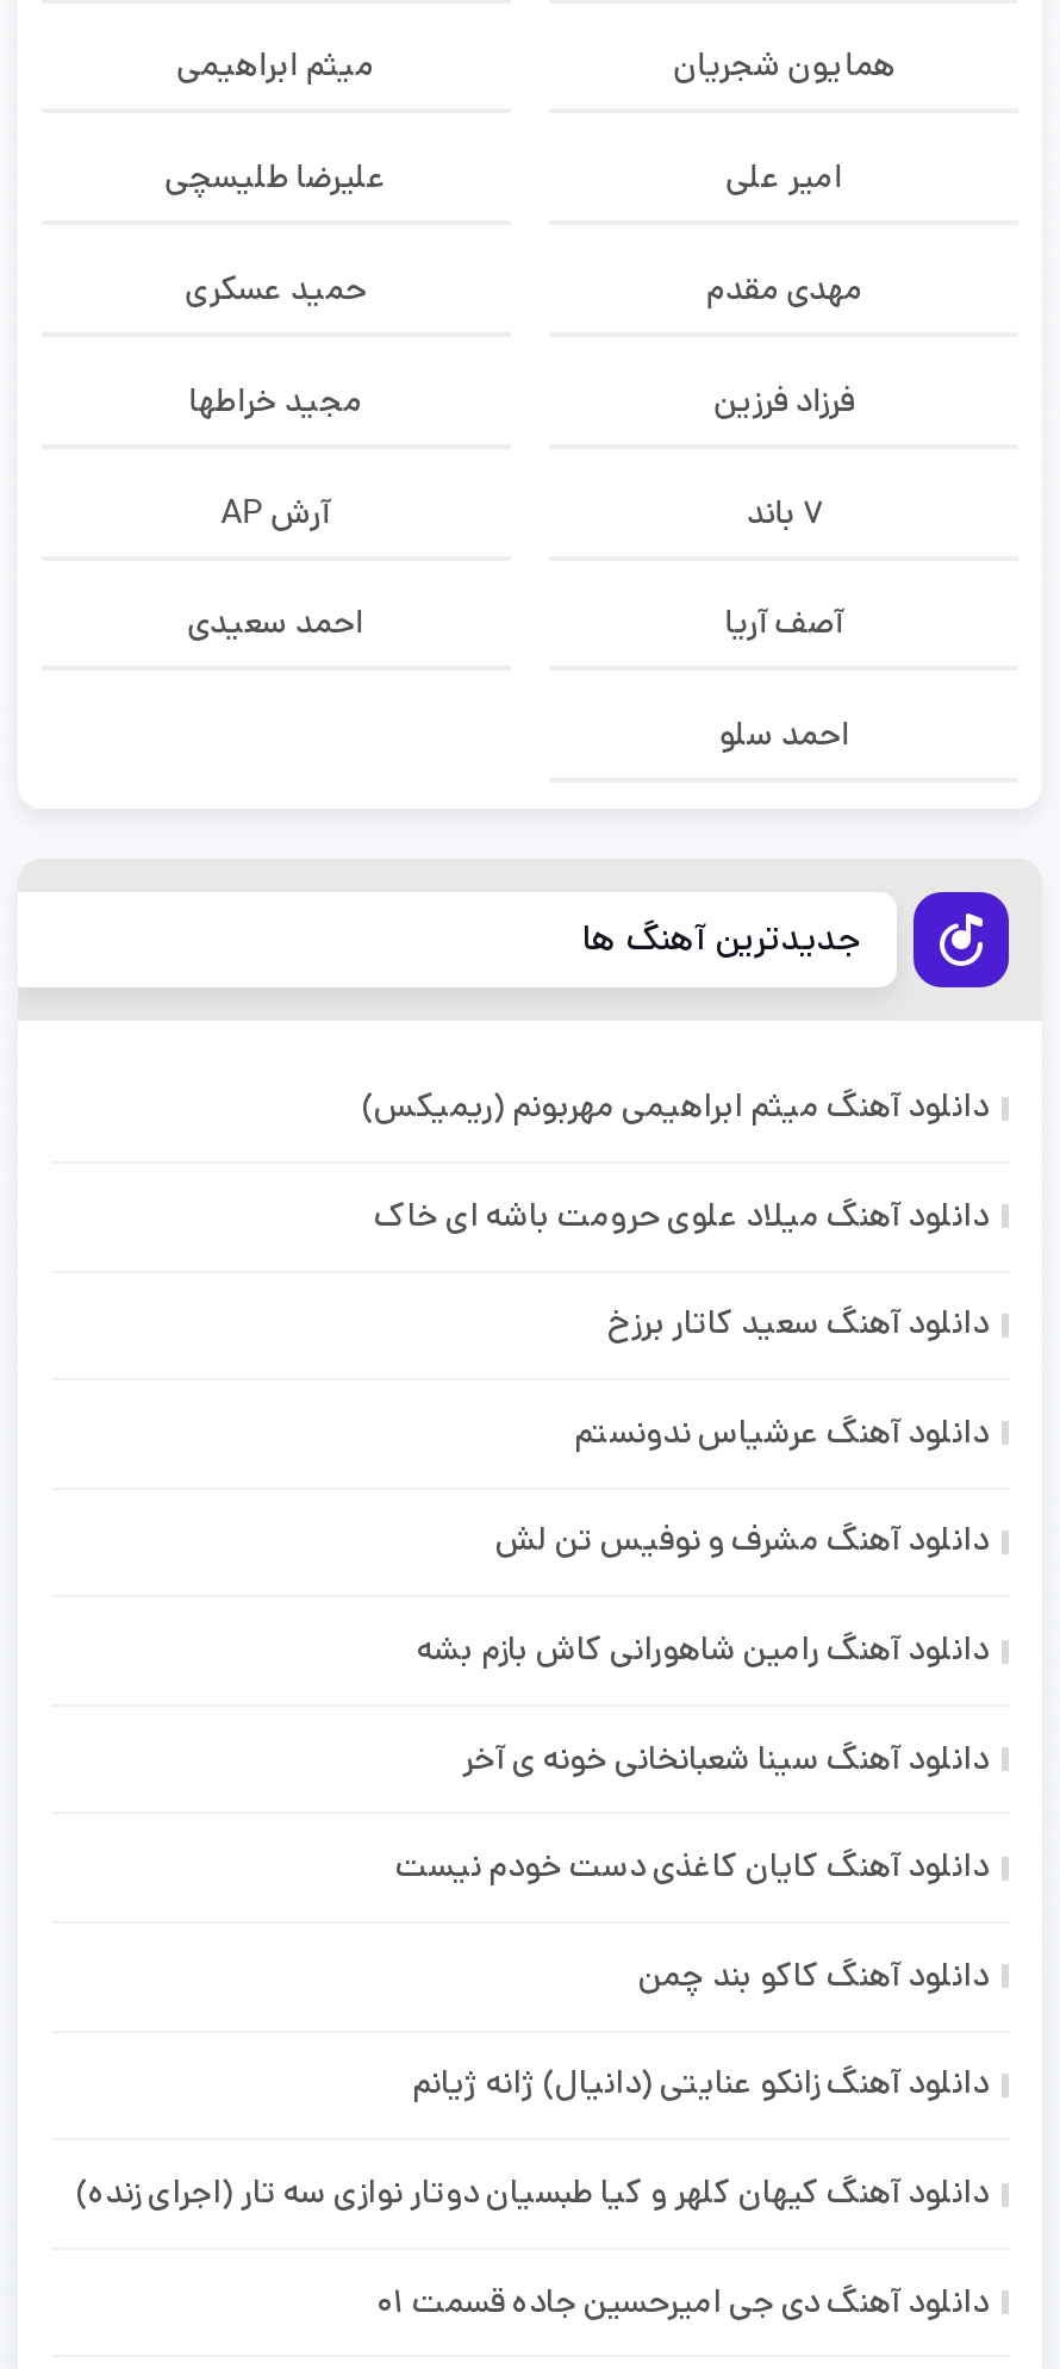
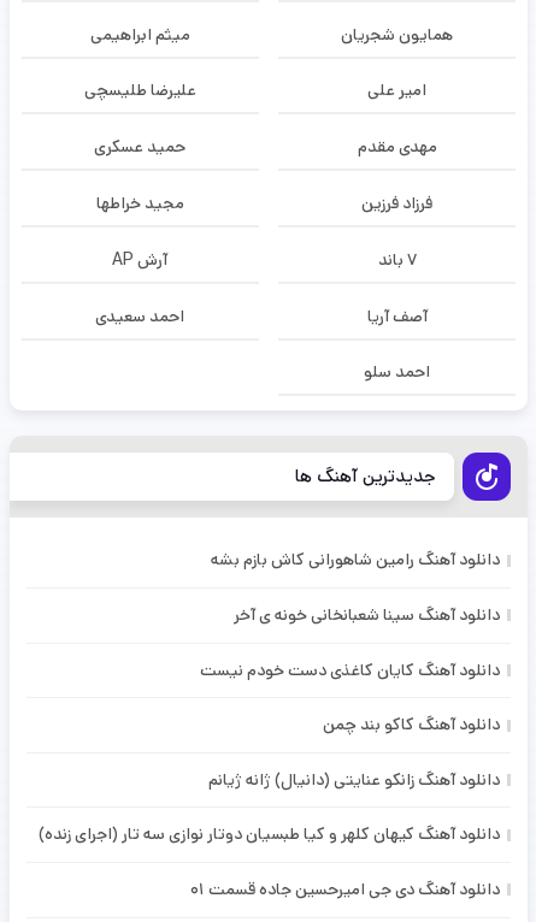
- دانلود آهنگ میثم ابراهیمی مهربونم (ریمیکس)
- دانلود آهنگ میلاد علوی حرومت باشه ای خاک
- دانلود آهنگ سعید کاتار برزخ
- دانلود آهنگ عرشیاس ندونستم
- دانلود آهنگ مشرف و نوفیس تن لش
